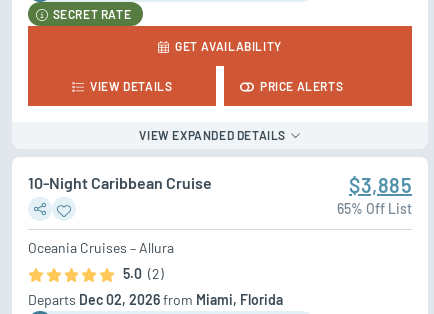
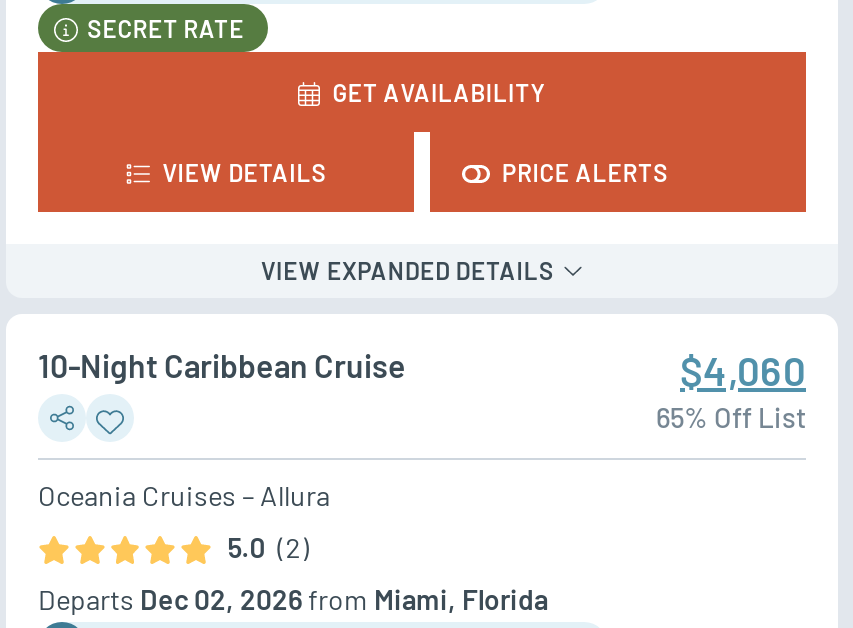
- $3,885
+ $4,060
